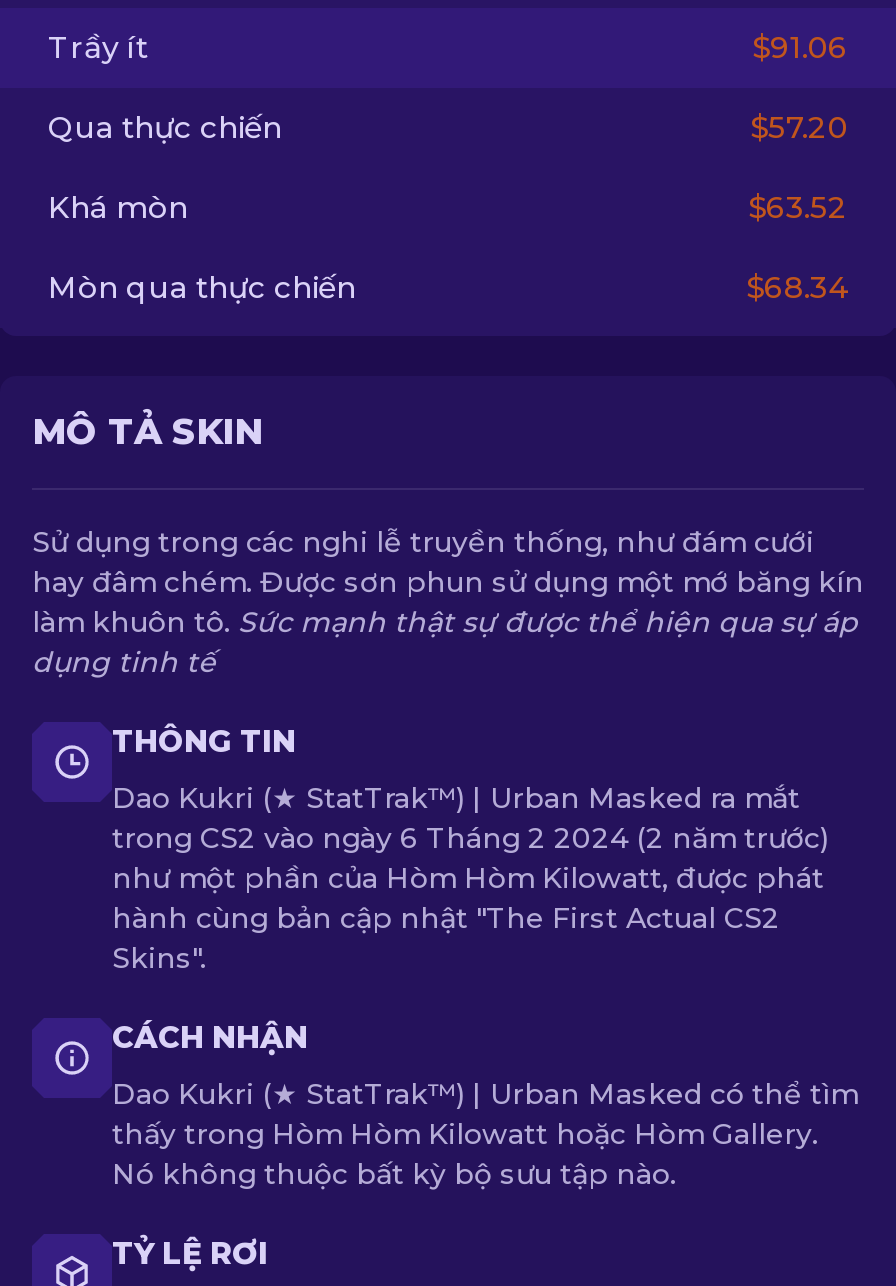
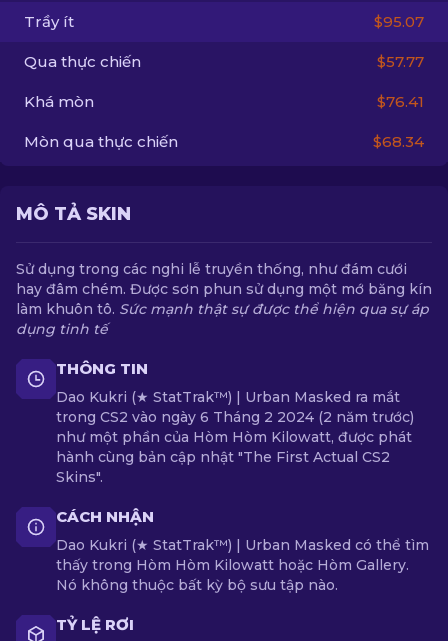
- $91.06
+ $95.07

- $57.20
+ $57.77

- $63.52
+ $76.41
